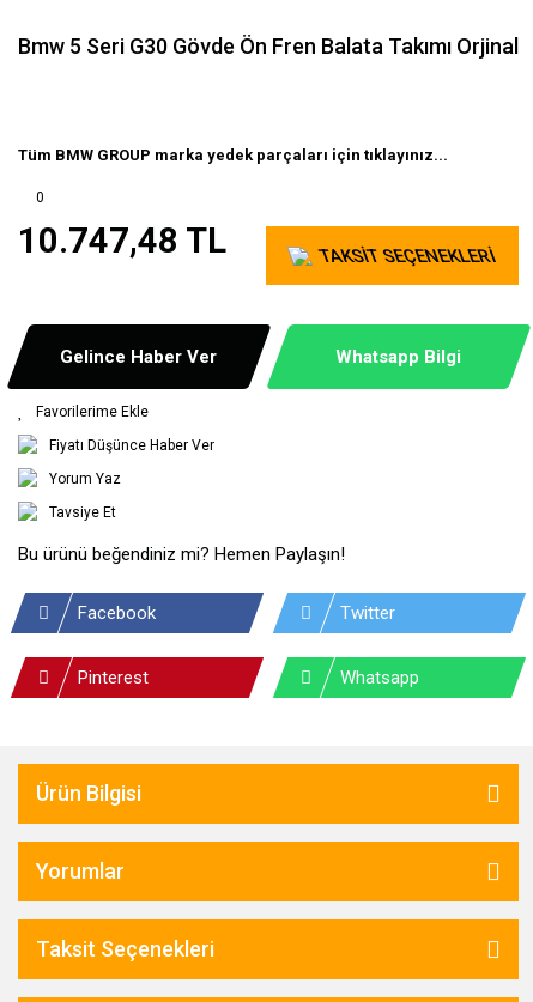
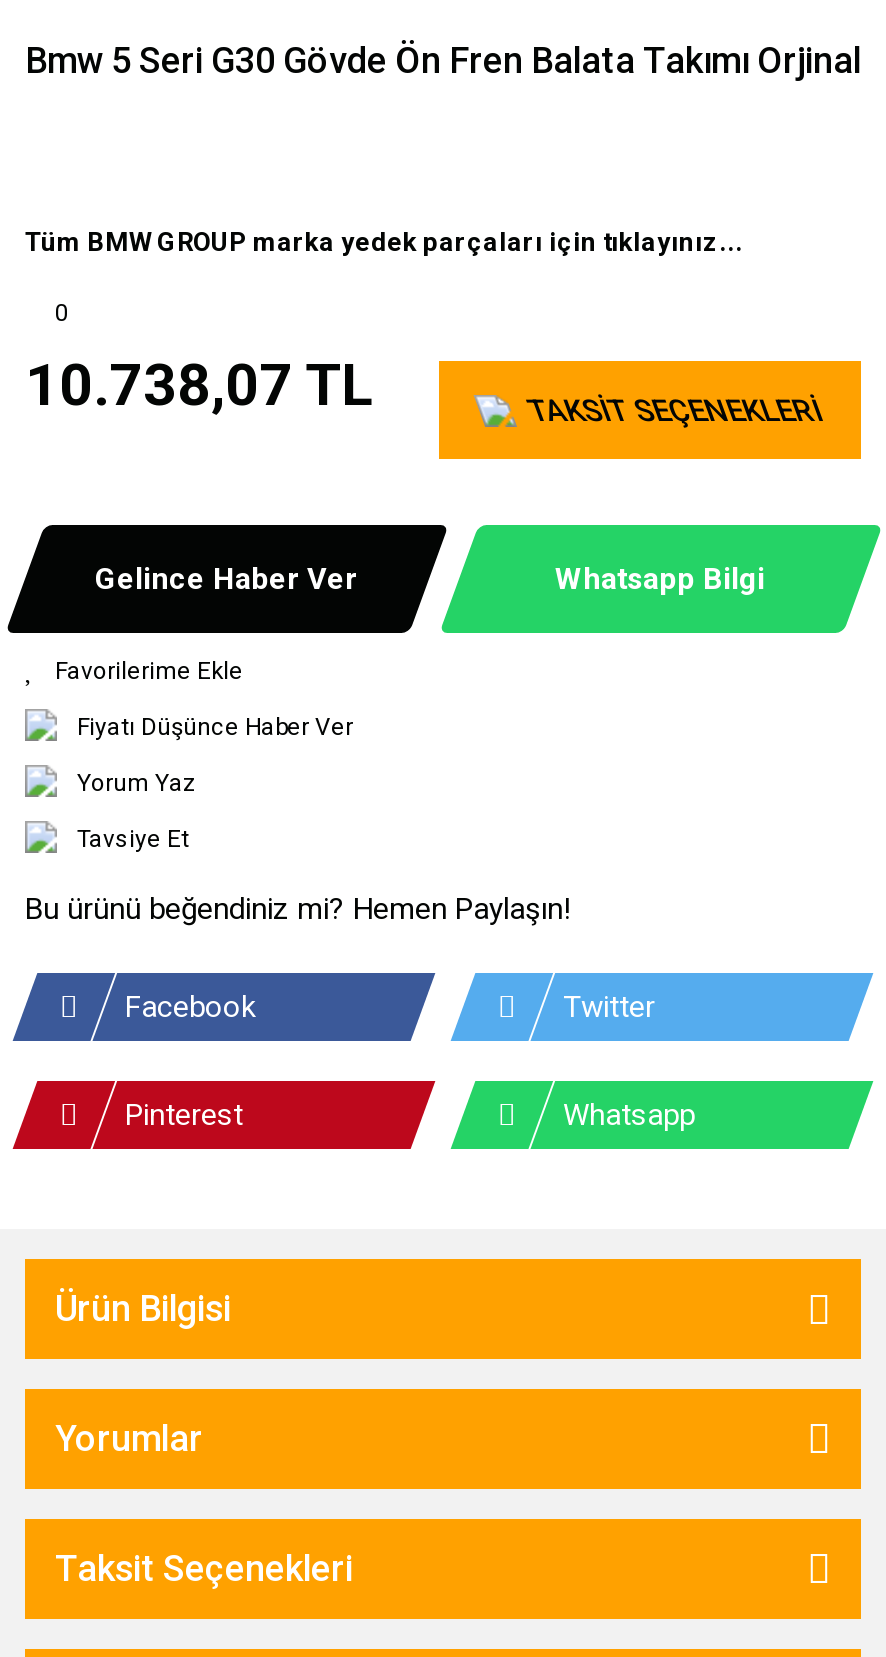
- 10.747,48 TL
+ 10.738,07 TL
